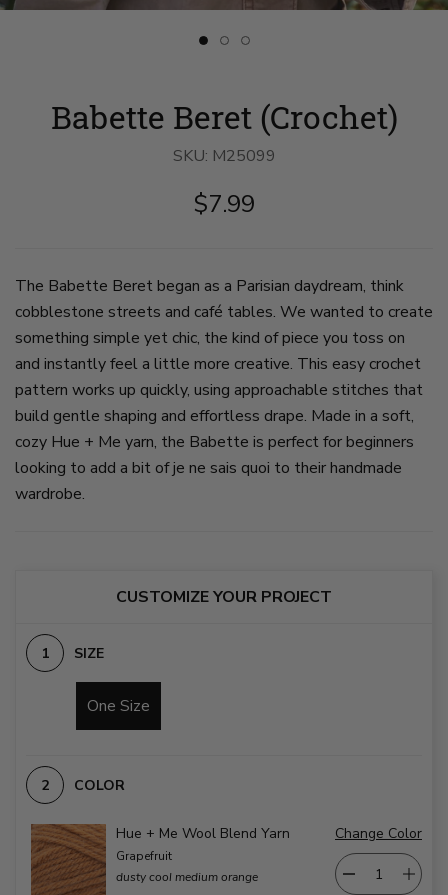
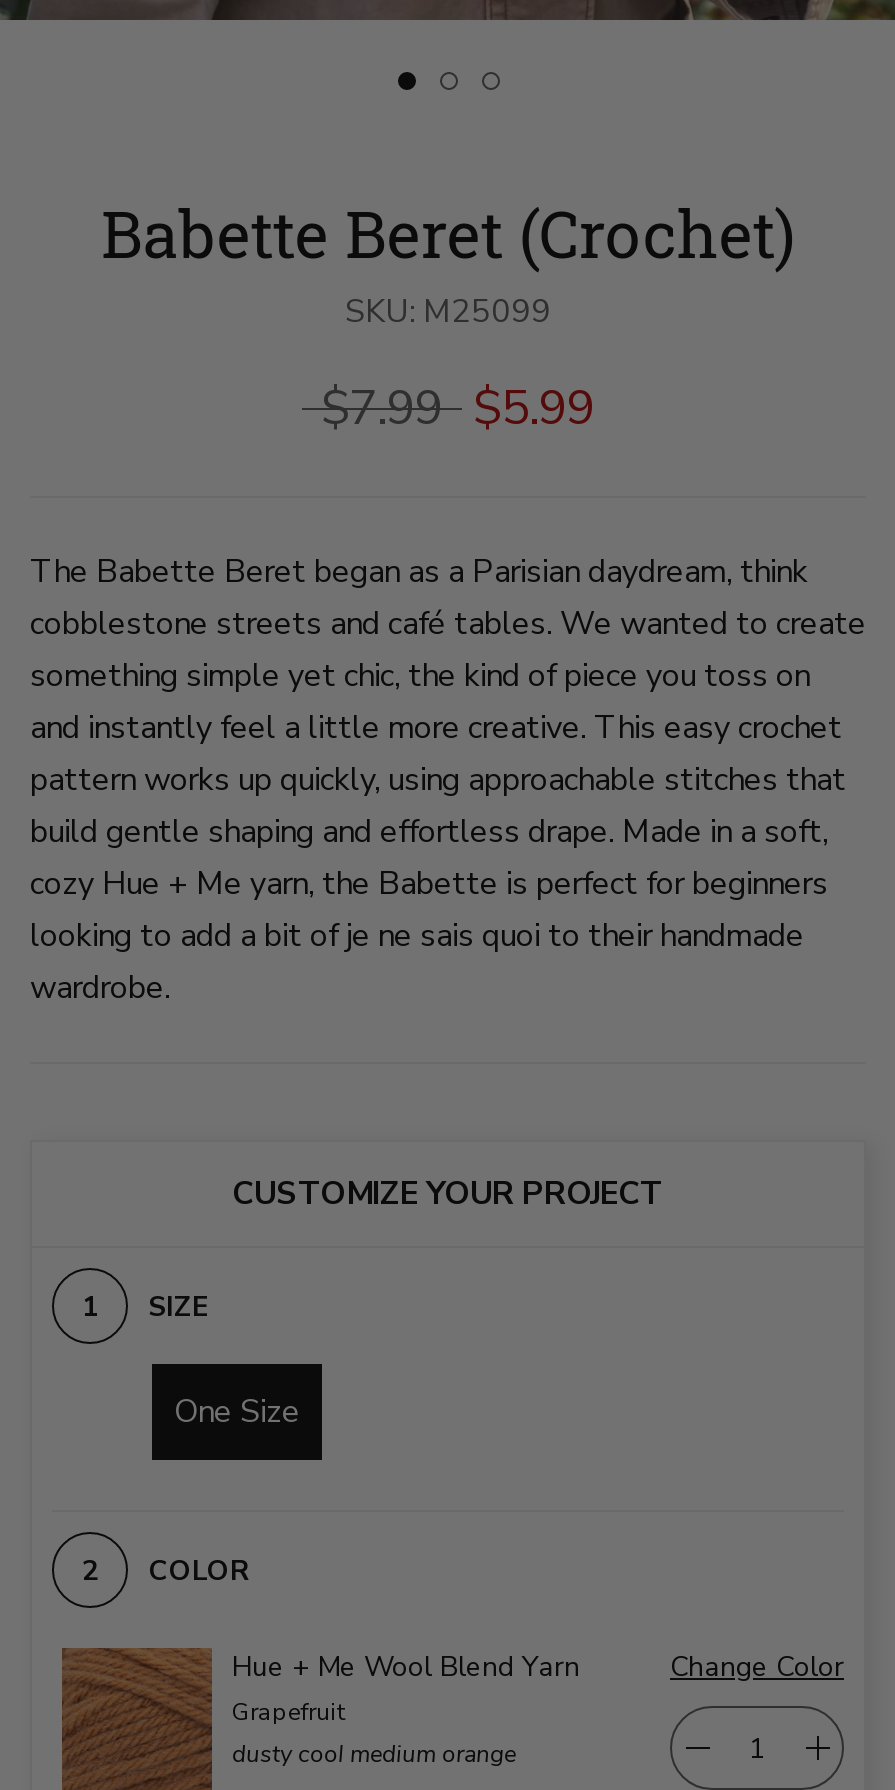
- $7.99
+ $7.99 $5.99
